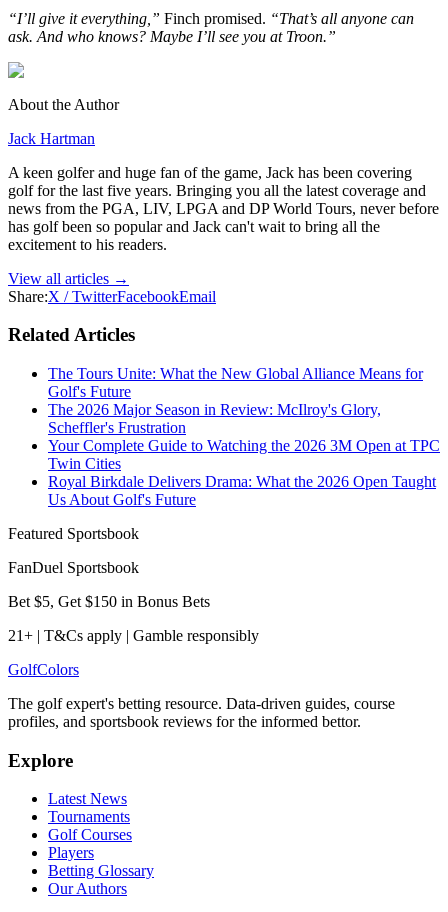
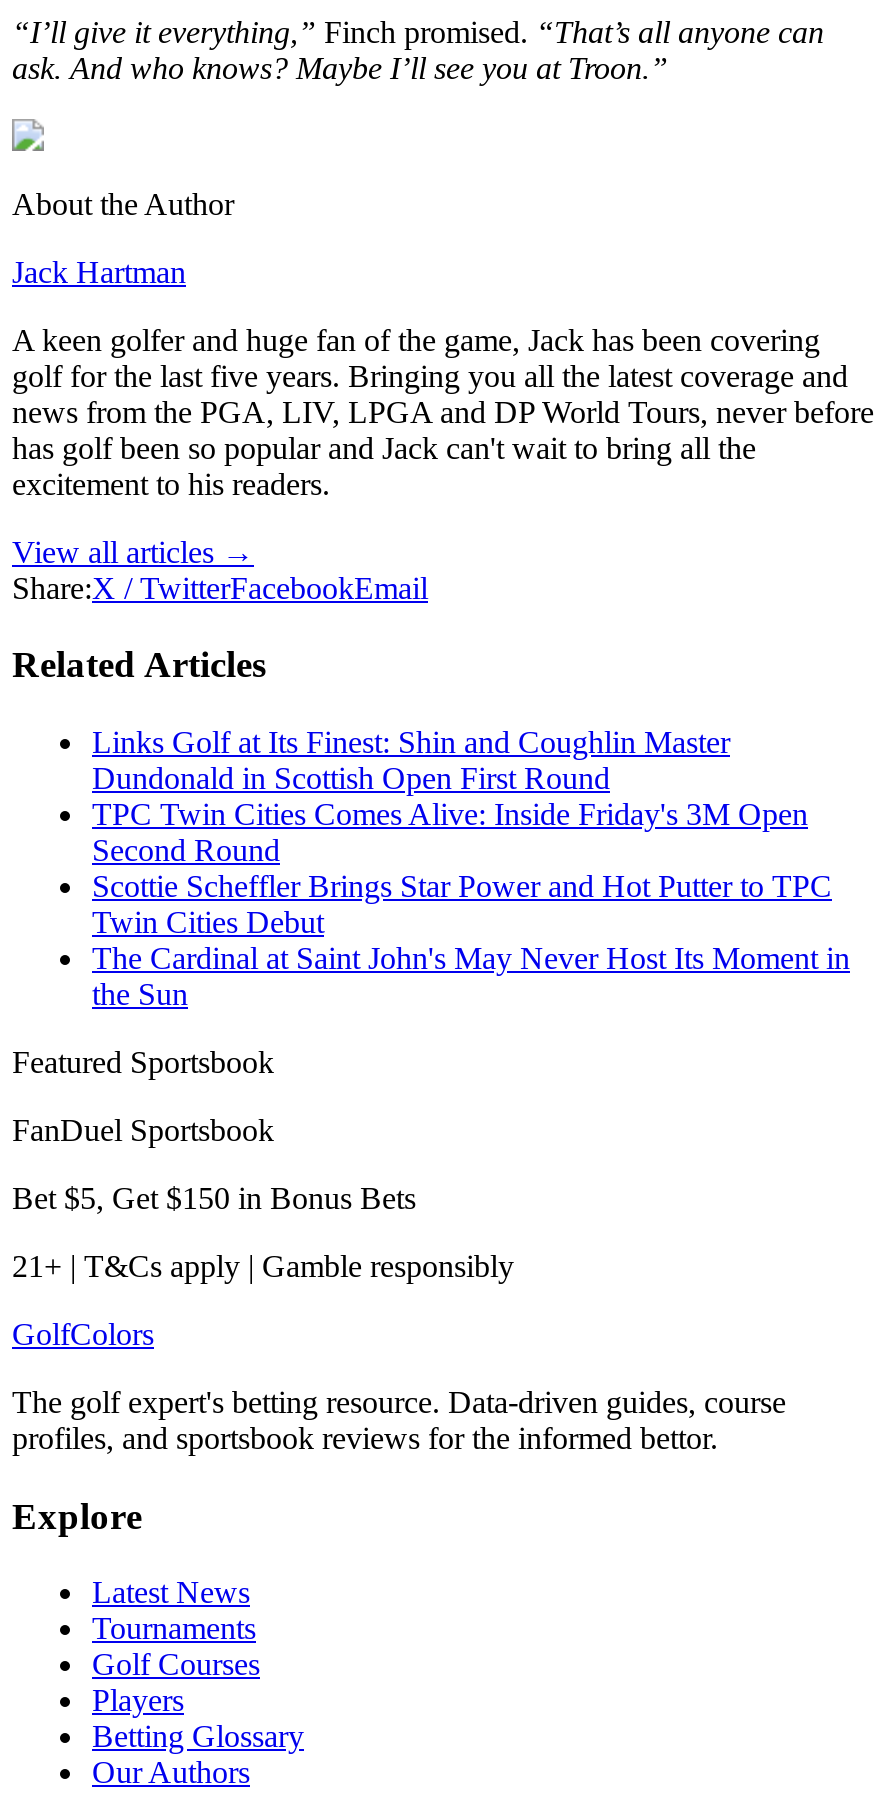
- The Tours Unite: What the New Global Alliance Means for
- Golf's Future
- The 2026 Major Season in Review: McIlroy's Glory,
- Scheffler's Frustration
- Your Complete Guide to Watching the 2026 3M Open at TPC
- Twin Cities
- Royal Birkdale Delivers Drama: What the 2026 Open Taught
- Us About Golf's Future
+ Links Golf at Its Finest: Shin and Coughlin Master
+ Dundonald in Scottish Open First Round
+ TPC Twin Cities Comes Alive: Inside Friday's 3M Open
+ Second Round
+ Scottie Scheffler Brings Star Power and Hot Putter to TPC
+ Twin Cities Debut
+ The Cardinal at Saint John's May Never Host Its Moment in
+ the Sun
